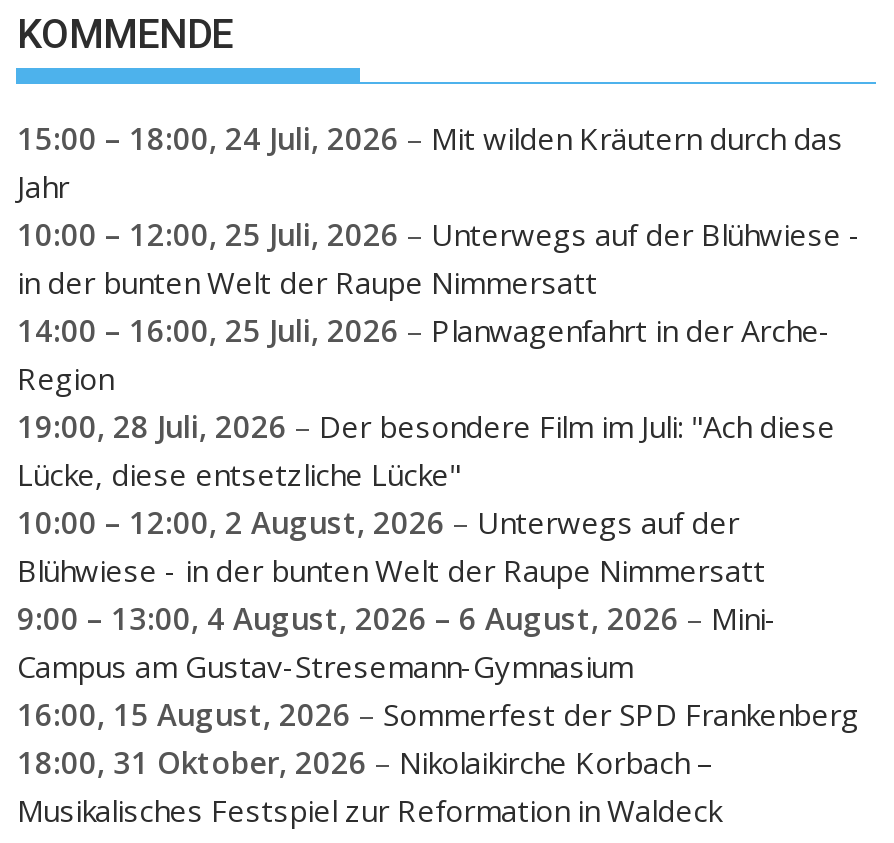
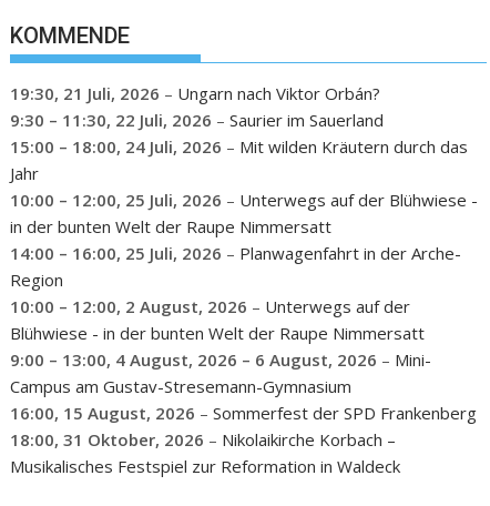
+ 19:30, 21 Juli, 2026 – Ungarn nach Viktor Orbán?
+ 9:30 – 11:30, 22 Juli, 2026 – Saurier im Sauerland

moved down: 15:00 – 18:00, 24 Juli, 2026 – Mit wilden Kräutern durch das | Jahr | 10:00 – 12:00, 25 Juli, 2026 – Unterwegs auf der Blühwiese - | in der bunten Welt der Raupe Nimmersatt | 14:00 – 16:00, 25 Juli, 2026 – Planwagenfahrt in der Arche- | Region

- 19:00, 28 Juli, 2026 – Der besondere Film im Juli: "Ach diese
- Lücke, diese entsetzliche Lücke"
